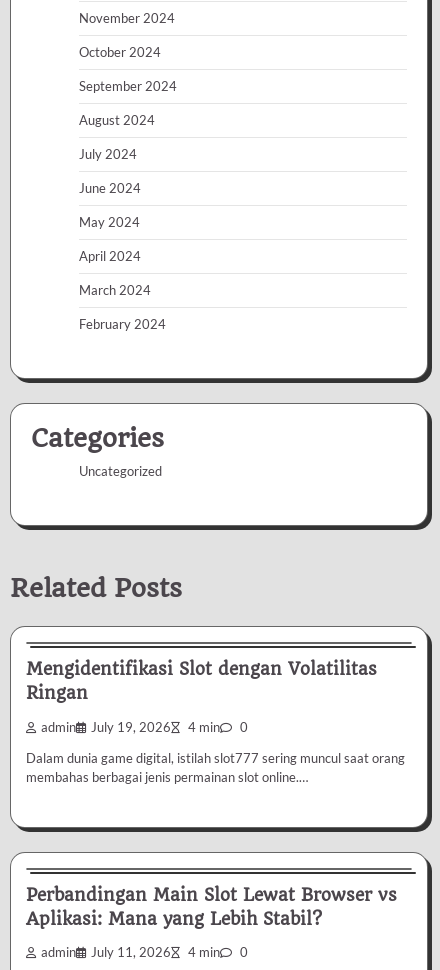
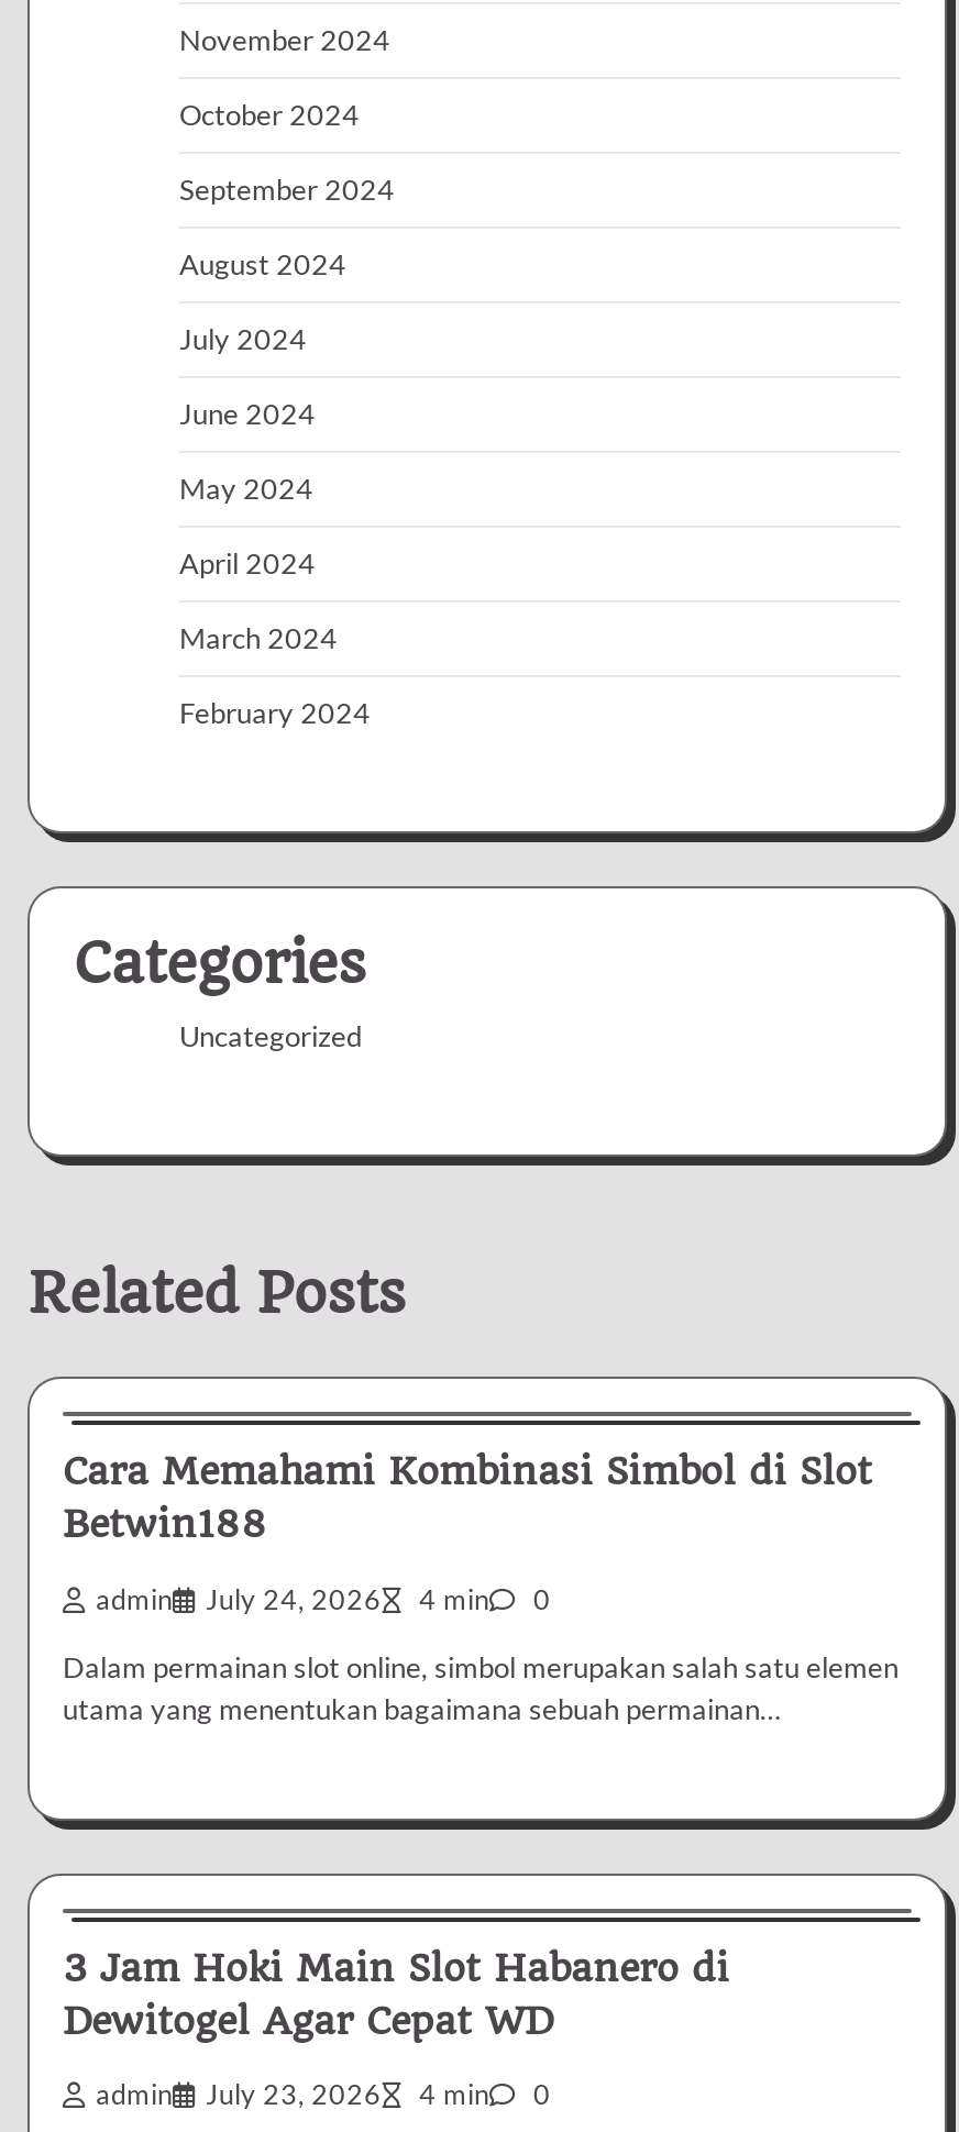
- Mengidentifikasi Slot dengan Volatilitas
- Ringan
+ Cara Memahami Kombinasi Simbol di Slot
+ Betwin188

- admin July 19, 2026 4 min 0
+ admin July 24, 2026 4 min 0

- Dalam dunia game digital, istilah slot777 sering muncul saat orang
- membahas berbagai jenis permainan slot online.…
+ Dalam permainan slot online, simbol merupakan salah satu elemen
+ utama yang menentukan bagaimana sebuah permainan…

- Perbandingan Main Slot Lewat Browser vs
- Aplikasi: Mana yang Lebih Stabil?
+ 3 Jam Hoki Main Slot Habanero di
+ Dewitogel Agar Cepat WD

- admin July 11, 2026 4 min 0
+ admin July 23, 2026 4 min 0
